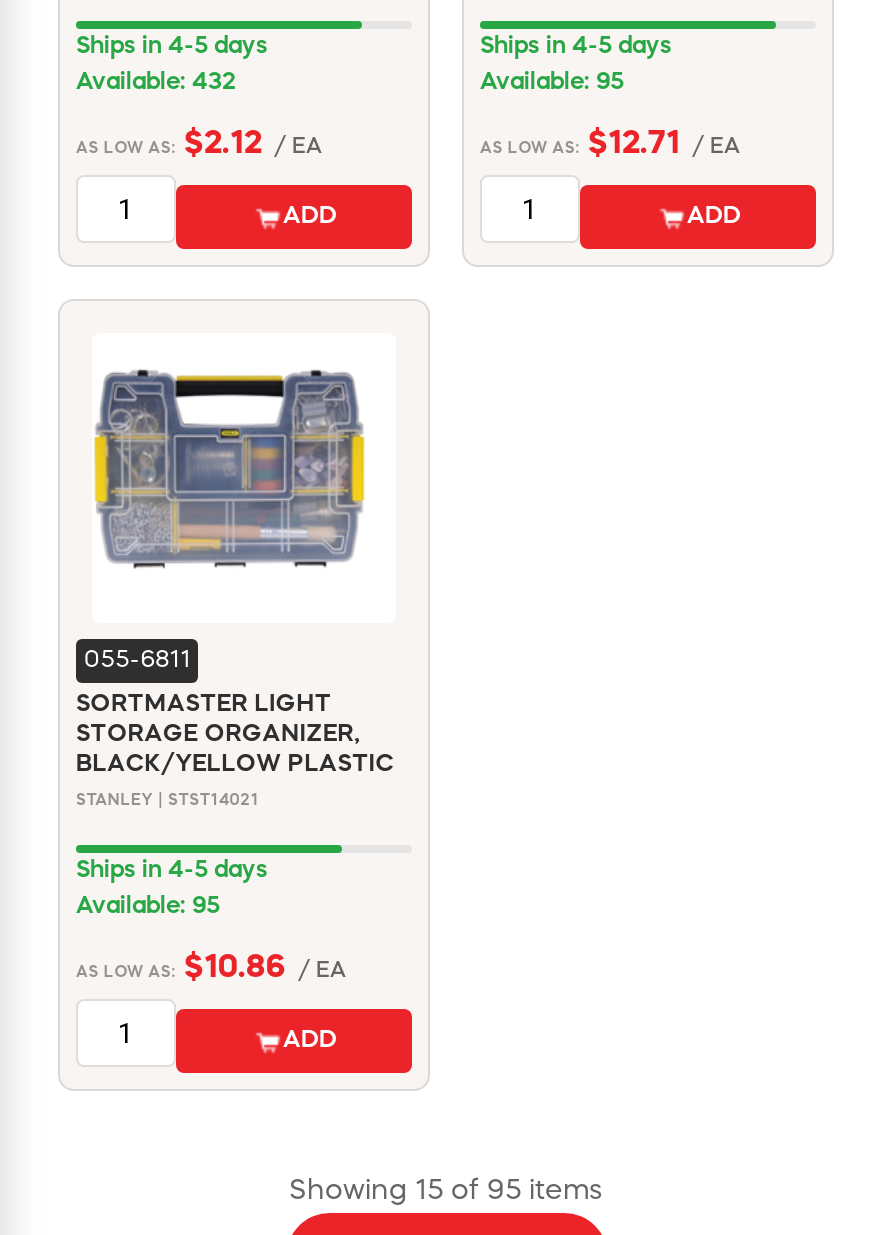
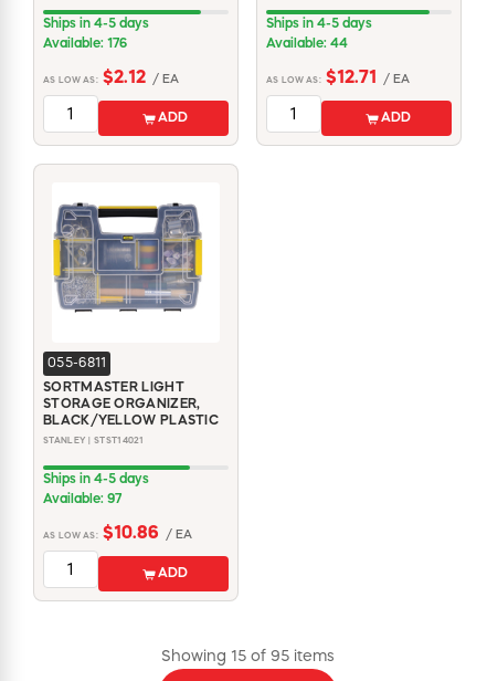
- Available: 432
+ Available: 176

- Available: 95
+ Available: 44

- Available: 95
+ Available: 97
